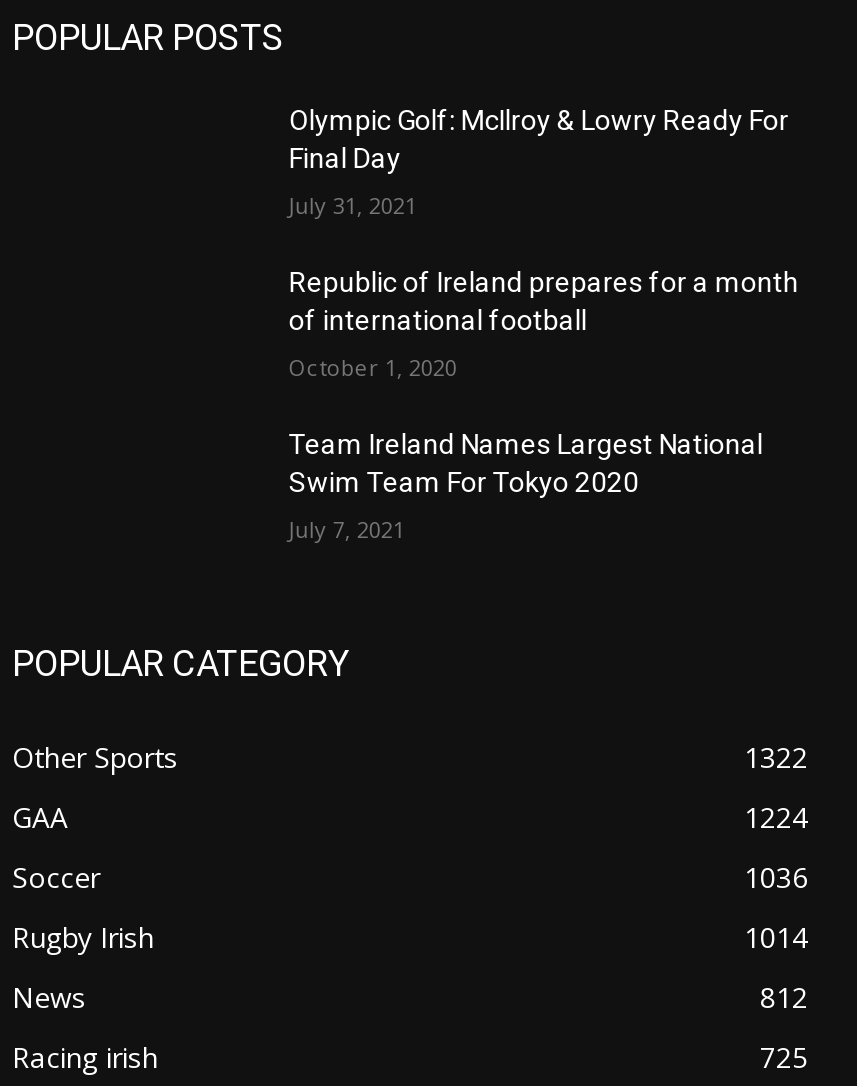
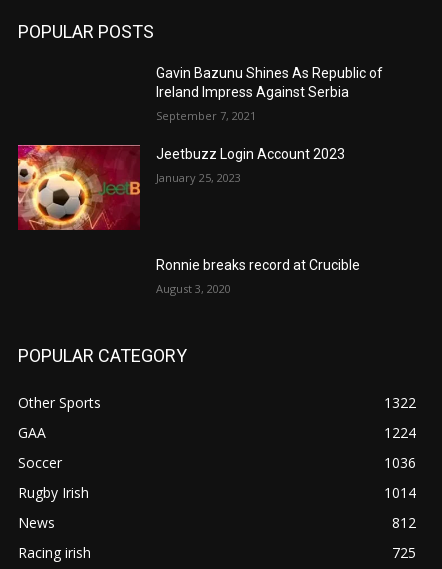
+ [image]

- Olympic Golf: McIlroy & Lowry Ready For
- Final Day
+ Gavin Bazunu Shines As Republic of
+ Ireland Impress Against Serbia

- July 31, 2021
+ September 7, 2021

- Republic of Ireland prepares for a month
- of international football
+ Jeetbuzz Login Account 2023

- October 1, 2020
+ January 25, 2023

- Team Ireland Names Largest National
- Swim Team For Tokyo 2020
+ Ronnie breaks record at Crucible

- July 7, 2021
+ August 3, 2020
